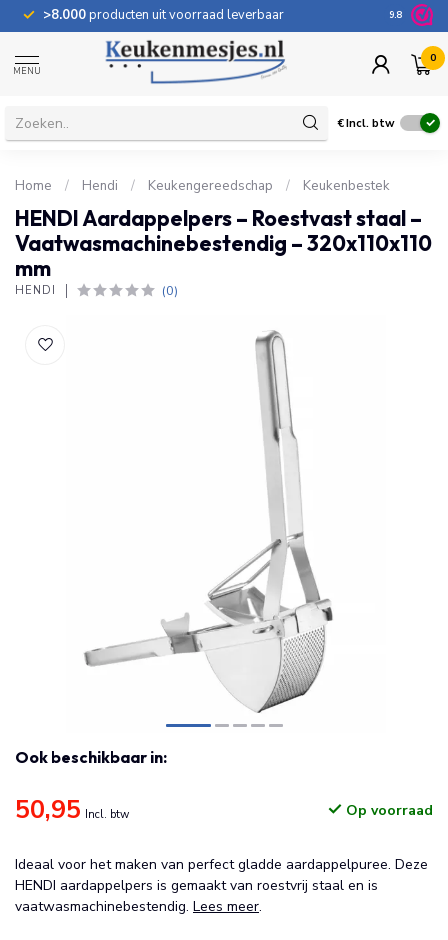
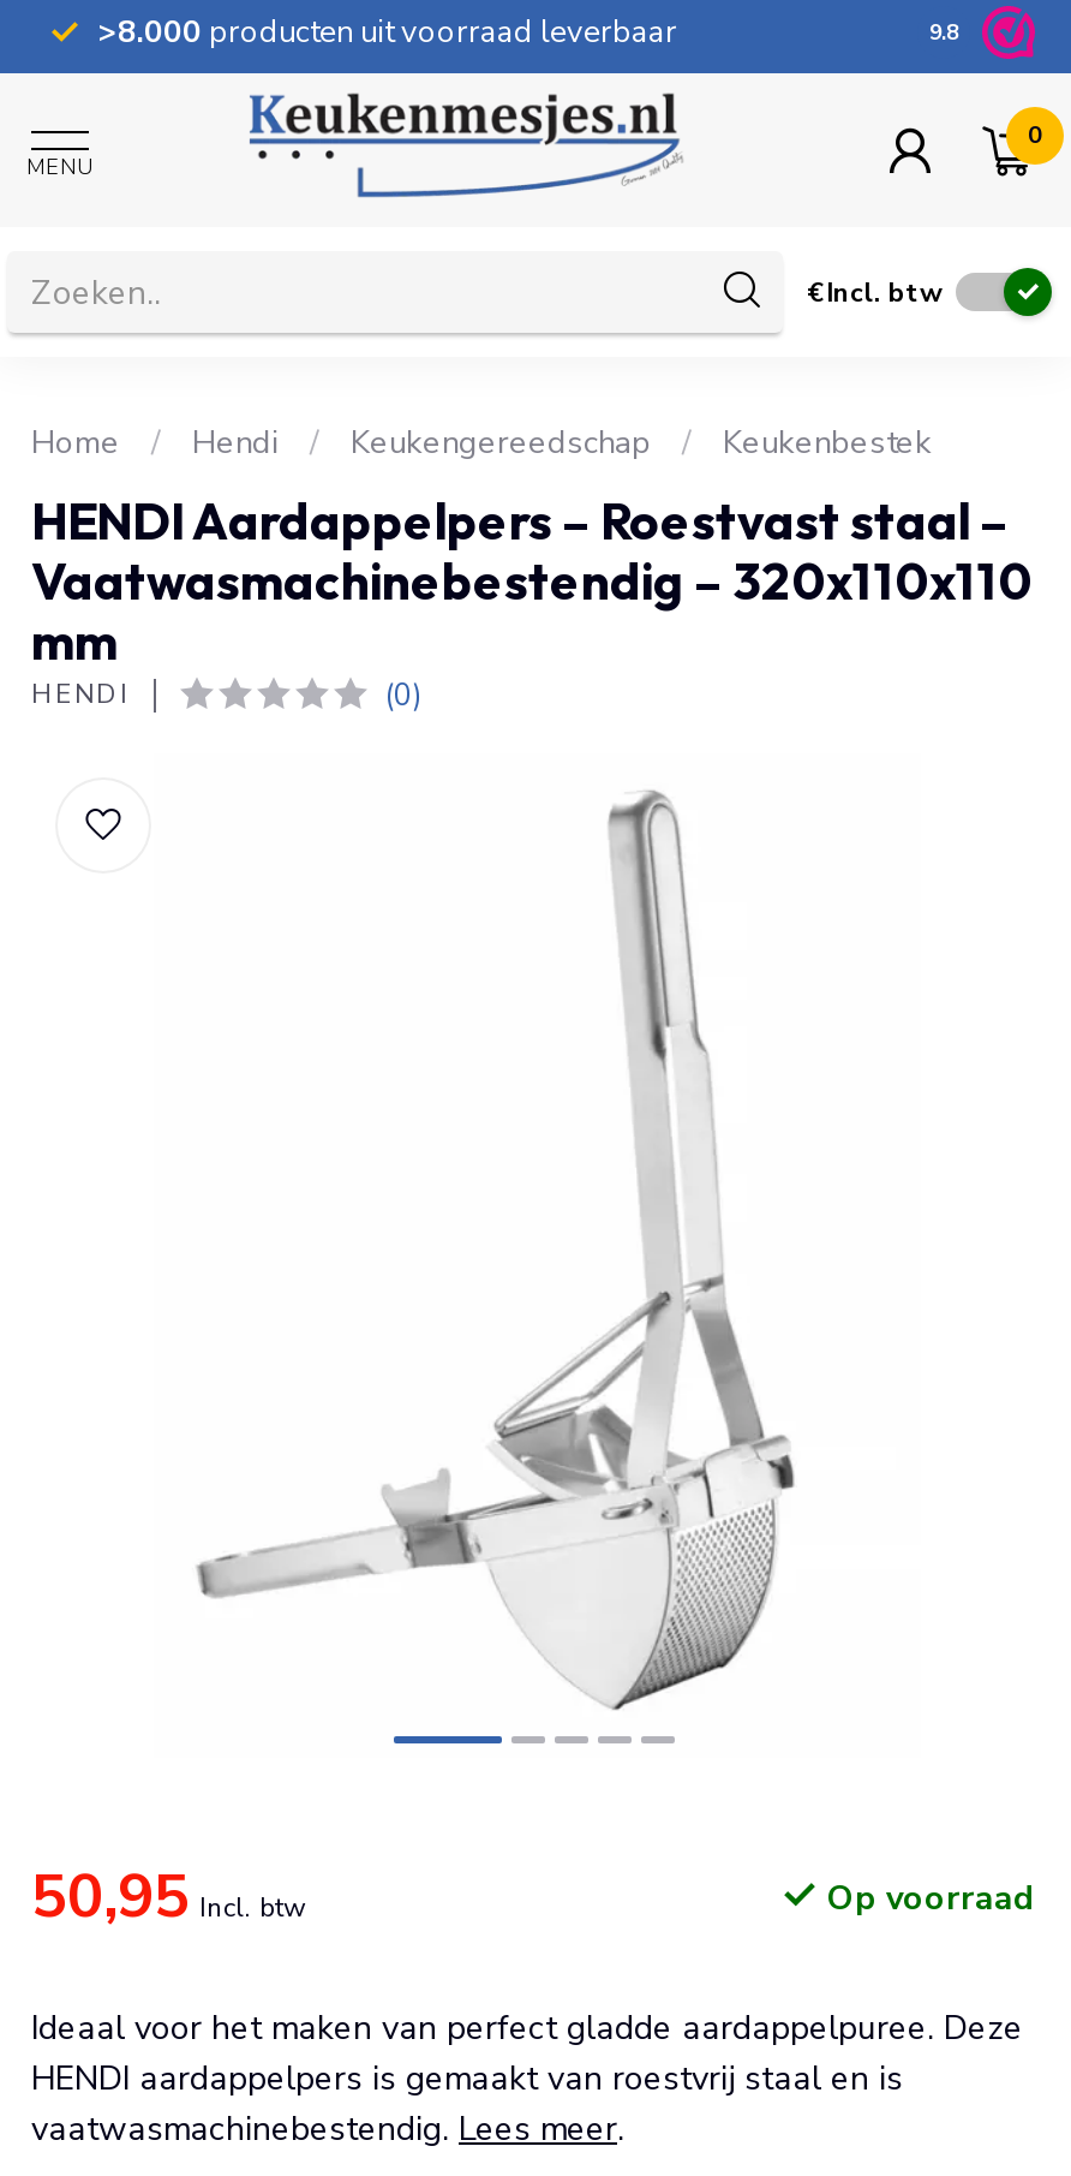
- Ook beschikbaar in:
